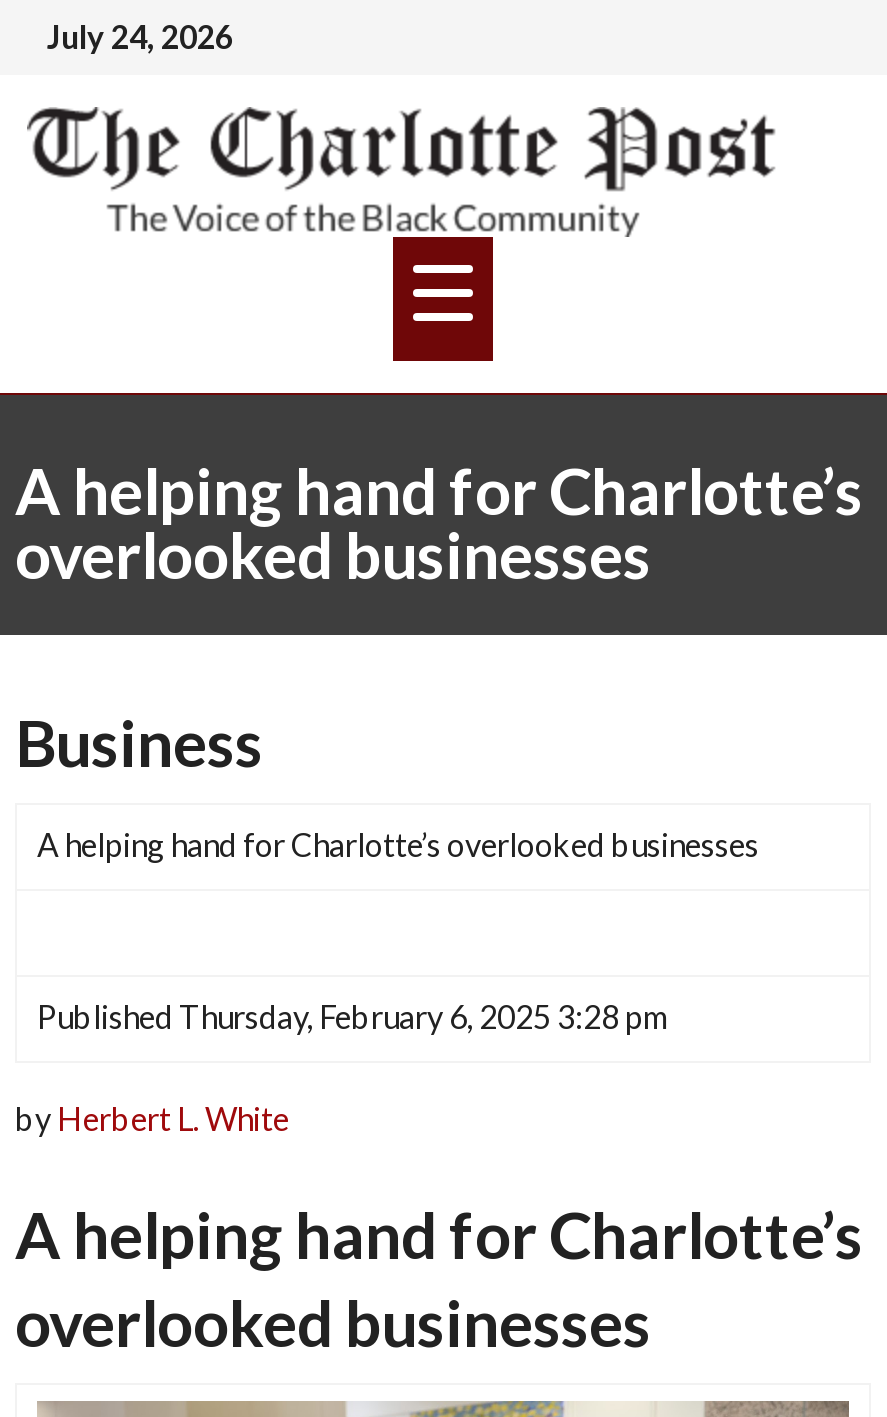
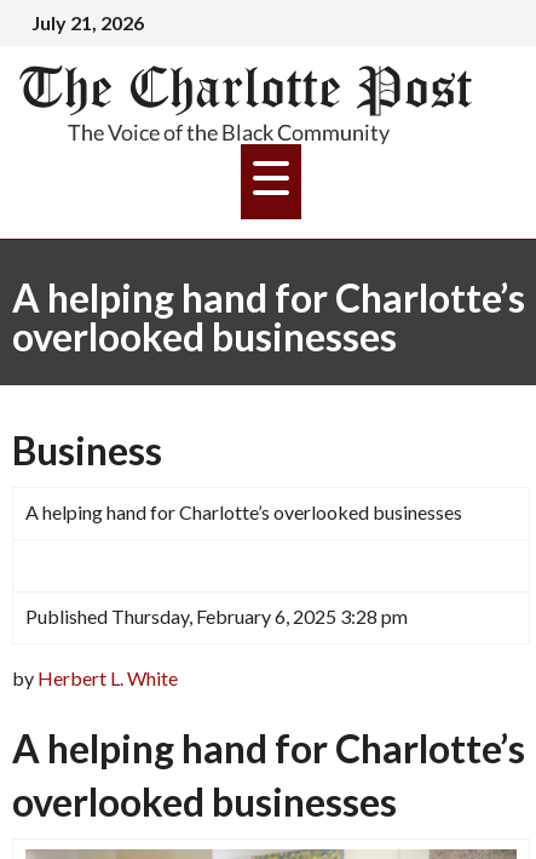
- July 24, 2026
+ July 21, 2026
